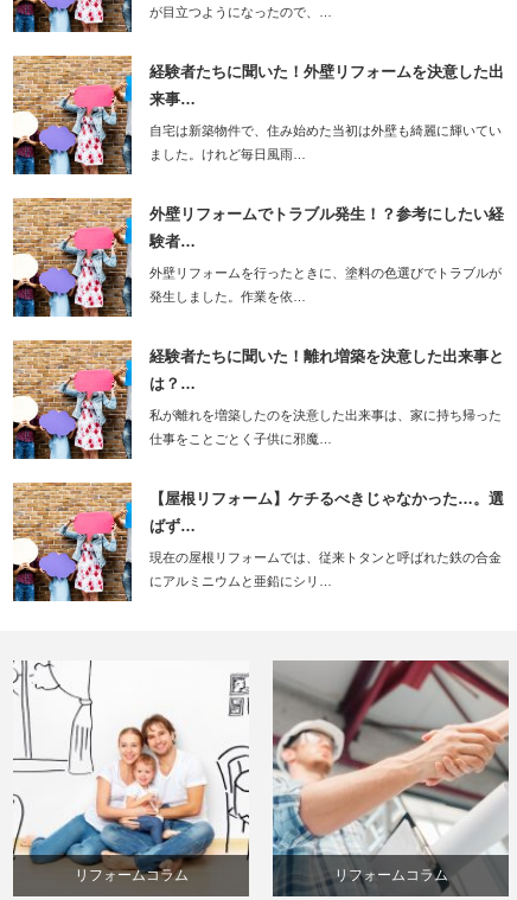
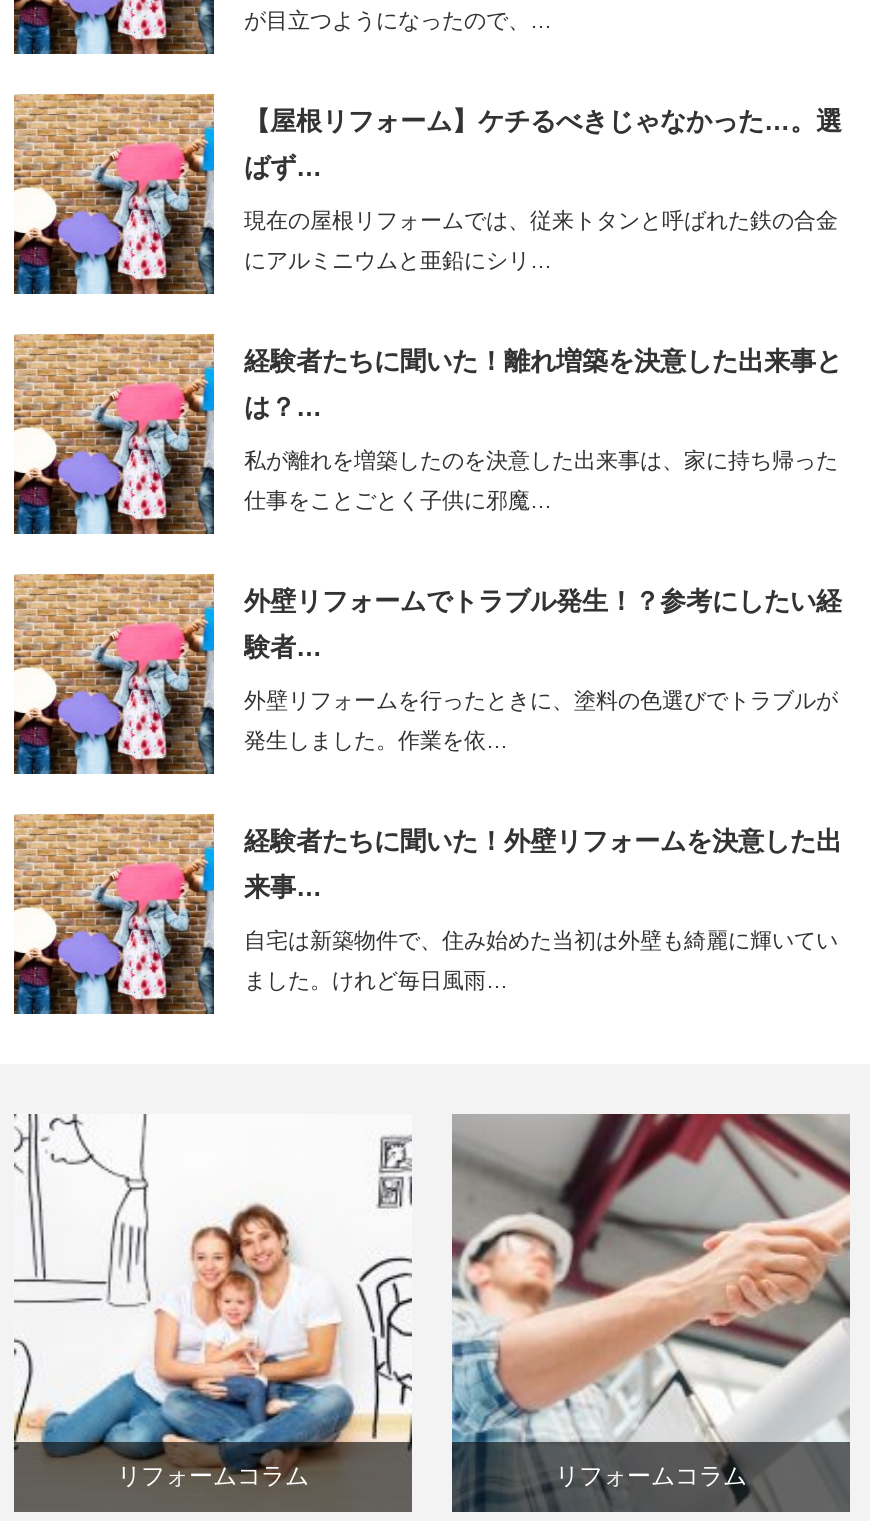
moved down: [image] | 経験者たちに聞いた！外壁リフォームを決意した出 | 来事… | 自宅は新築物件で、住み始めた当初は外壁も綺麗に輝いてい | ました。けれど毎日風雨…

moved up: 外壁リフォームでトラブル発生！？参考にしたい経 | 験者… | 外壁リフォームを行ったときに、塗料の色選びでトラブルが | ... | 現在の屋根リフォームでは、従来トタンと呼ばれた鉄の合金 | にアルミニウムと亜鉛にシリ…
